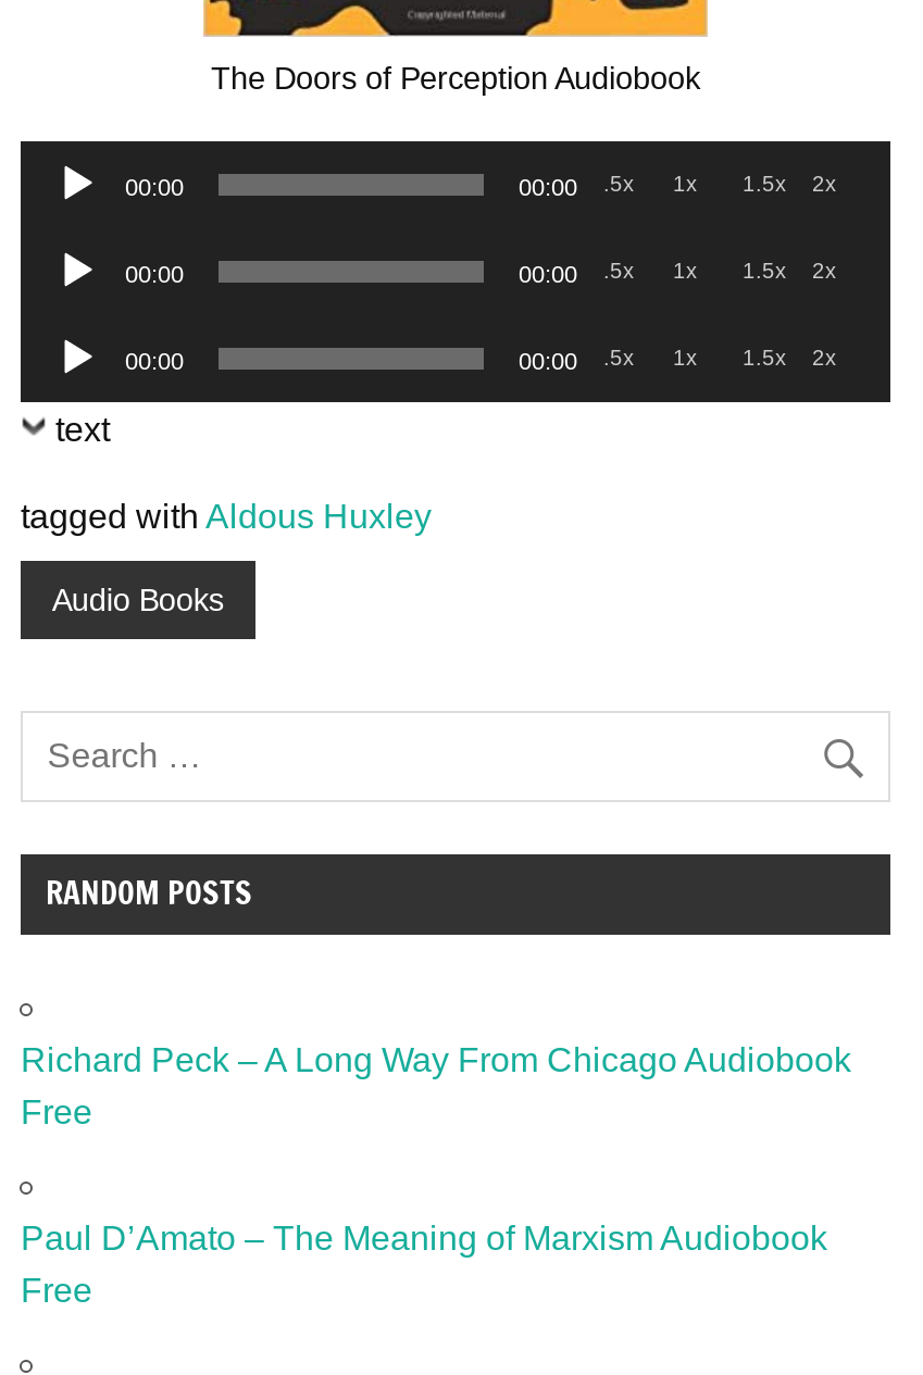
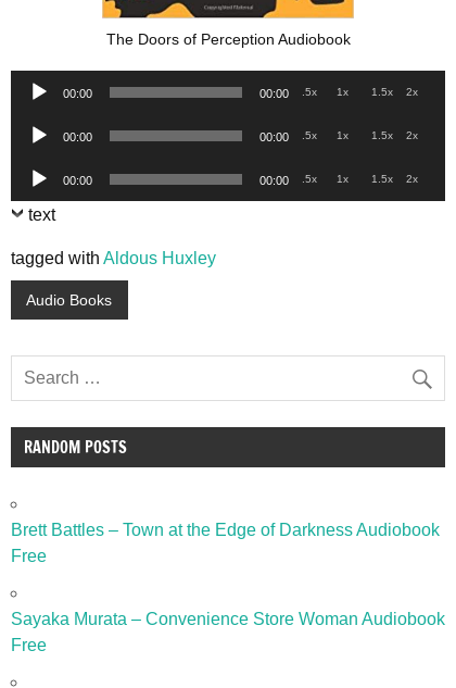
- Richard Peck – A Long Way From Chicago Audiobook
+ Brett Battles – Town at the Edge of Darkness Audiobook

- Paul D’Amato – The Meaning of Marxism Audiobook
+ Sayaka Murata – Convenience Store Woman Audiobook
